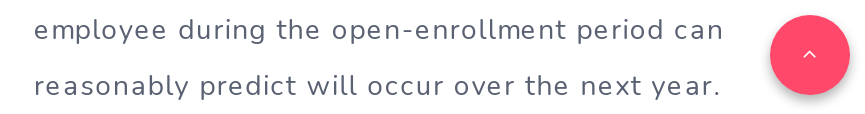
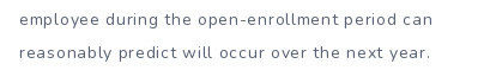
- [image]
